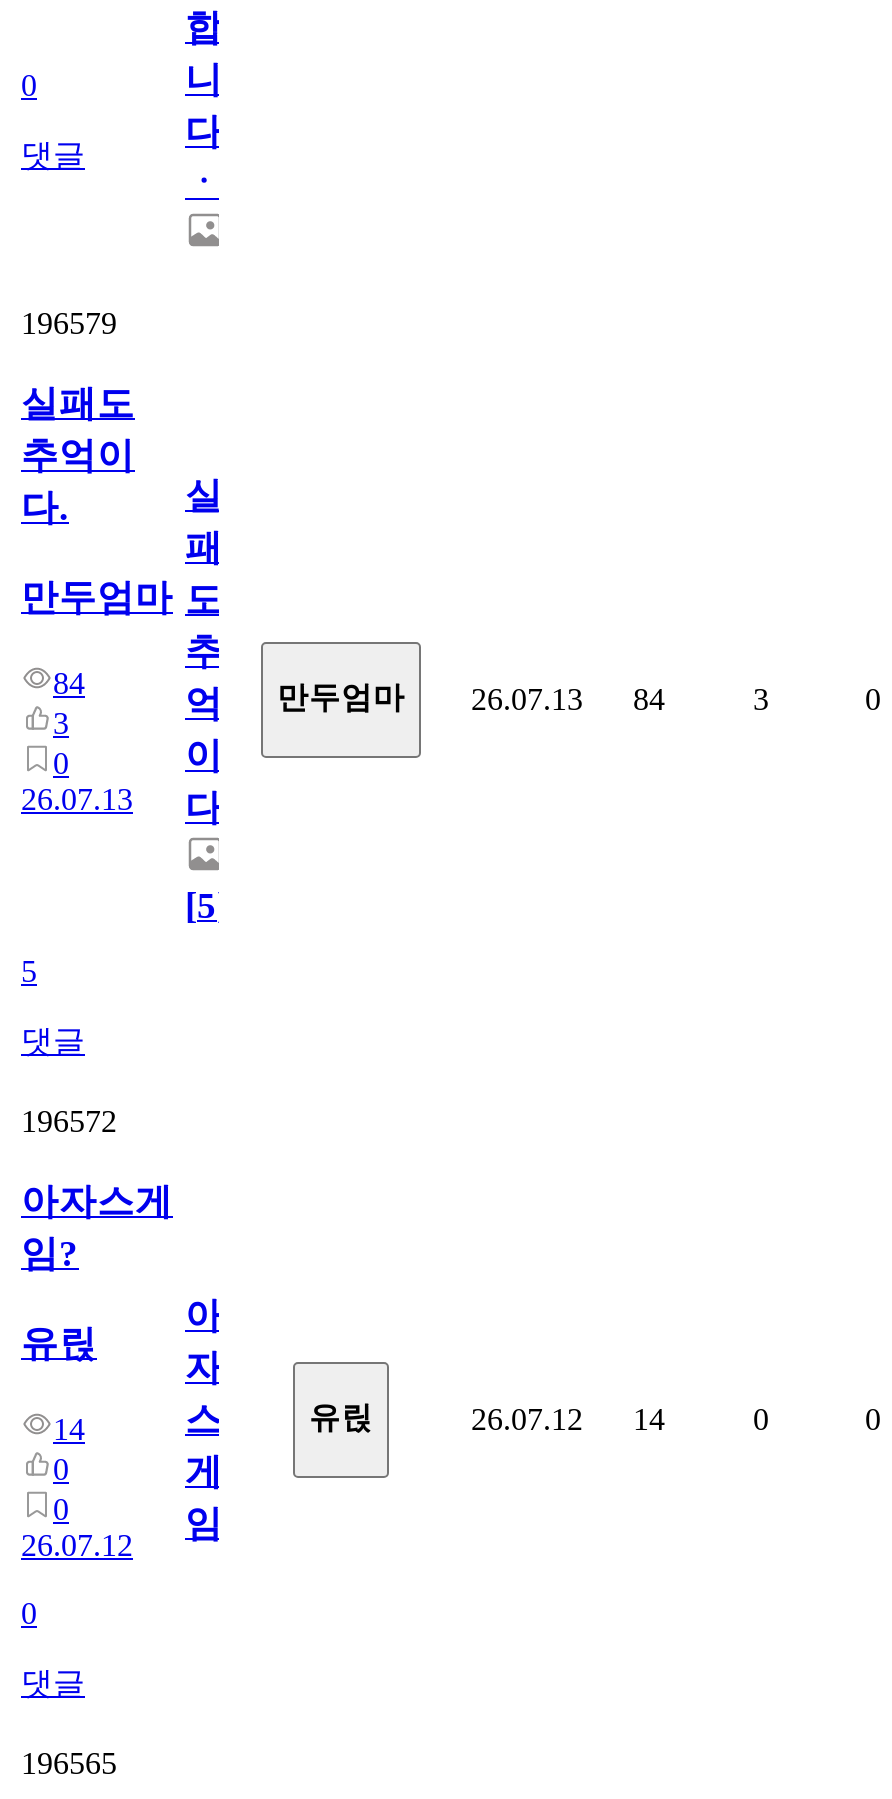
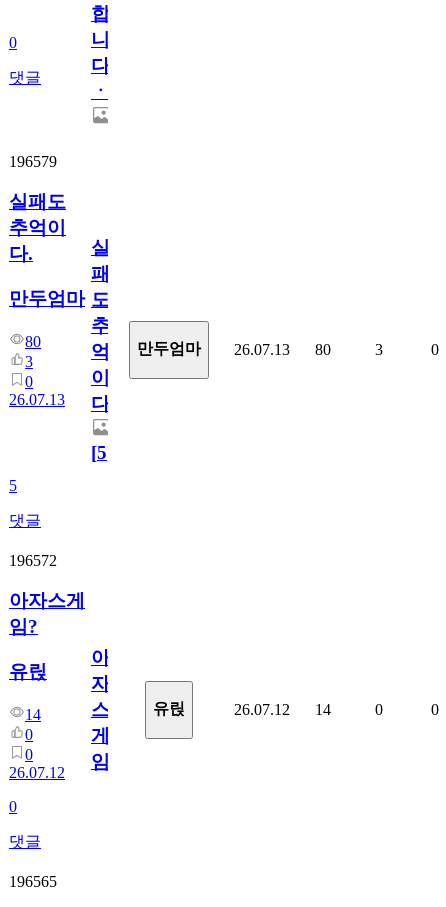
- 84
+ 80

- 84
+ 80
